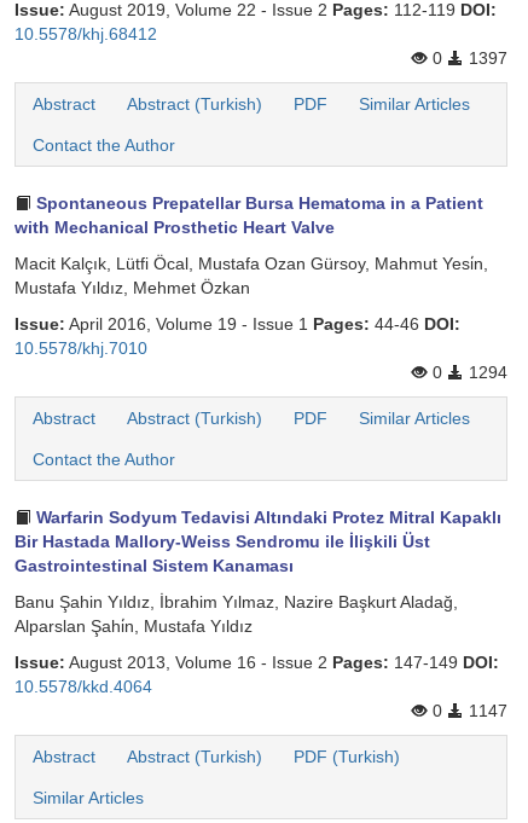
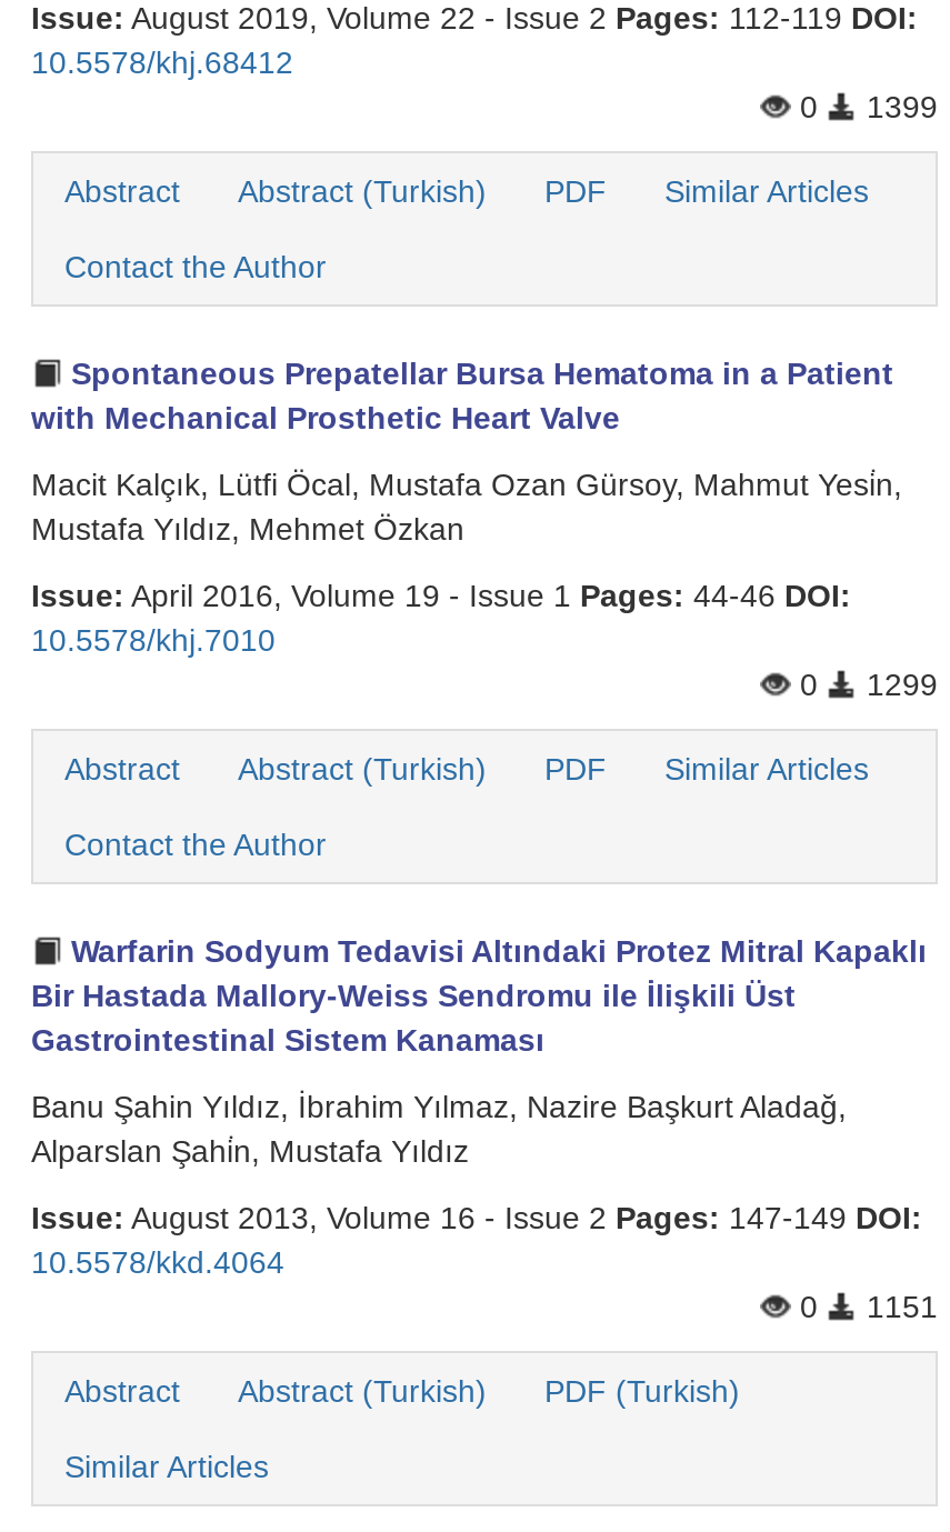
- 0 1397
+ 0 1399

- 0 1294
+ 0 1299

- 0 1147
+ 0 1151
